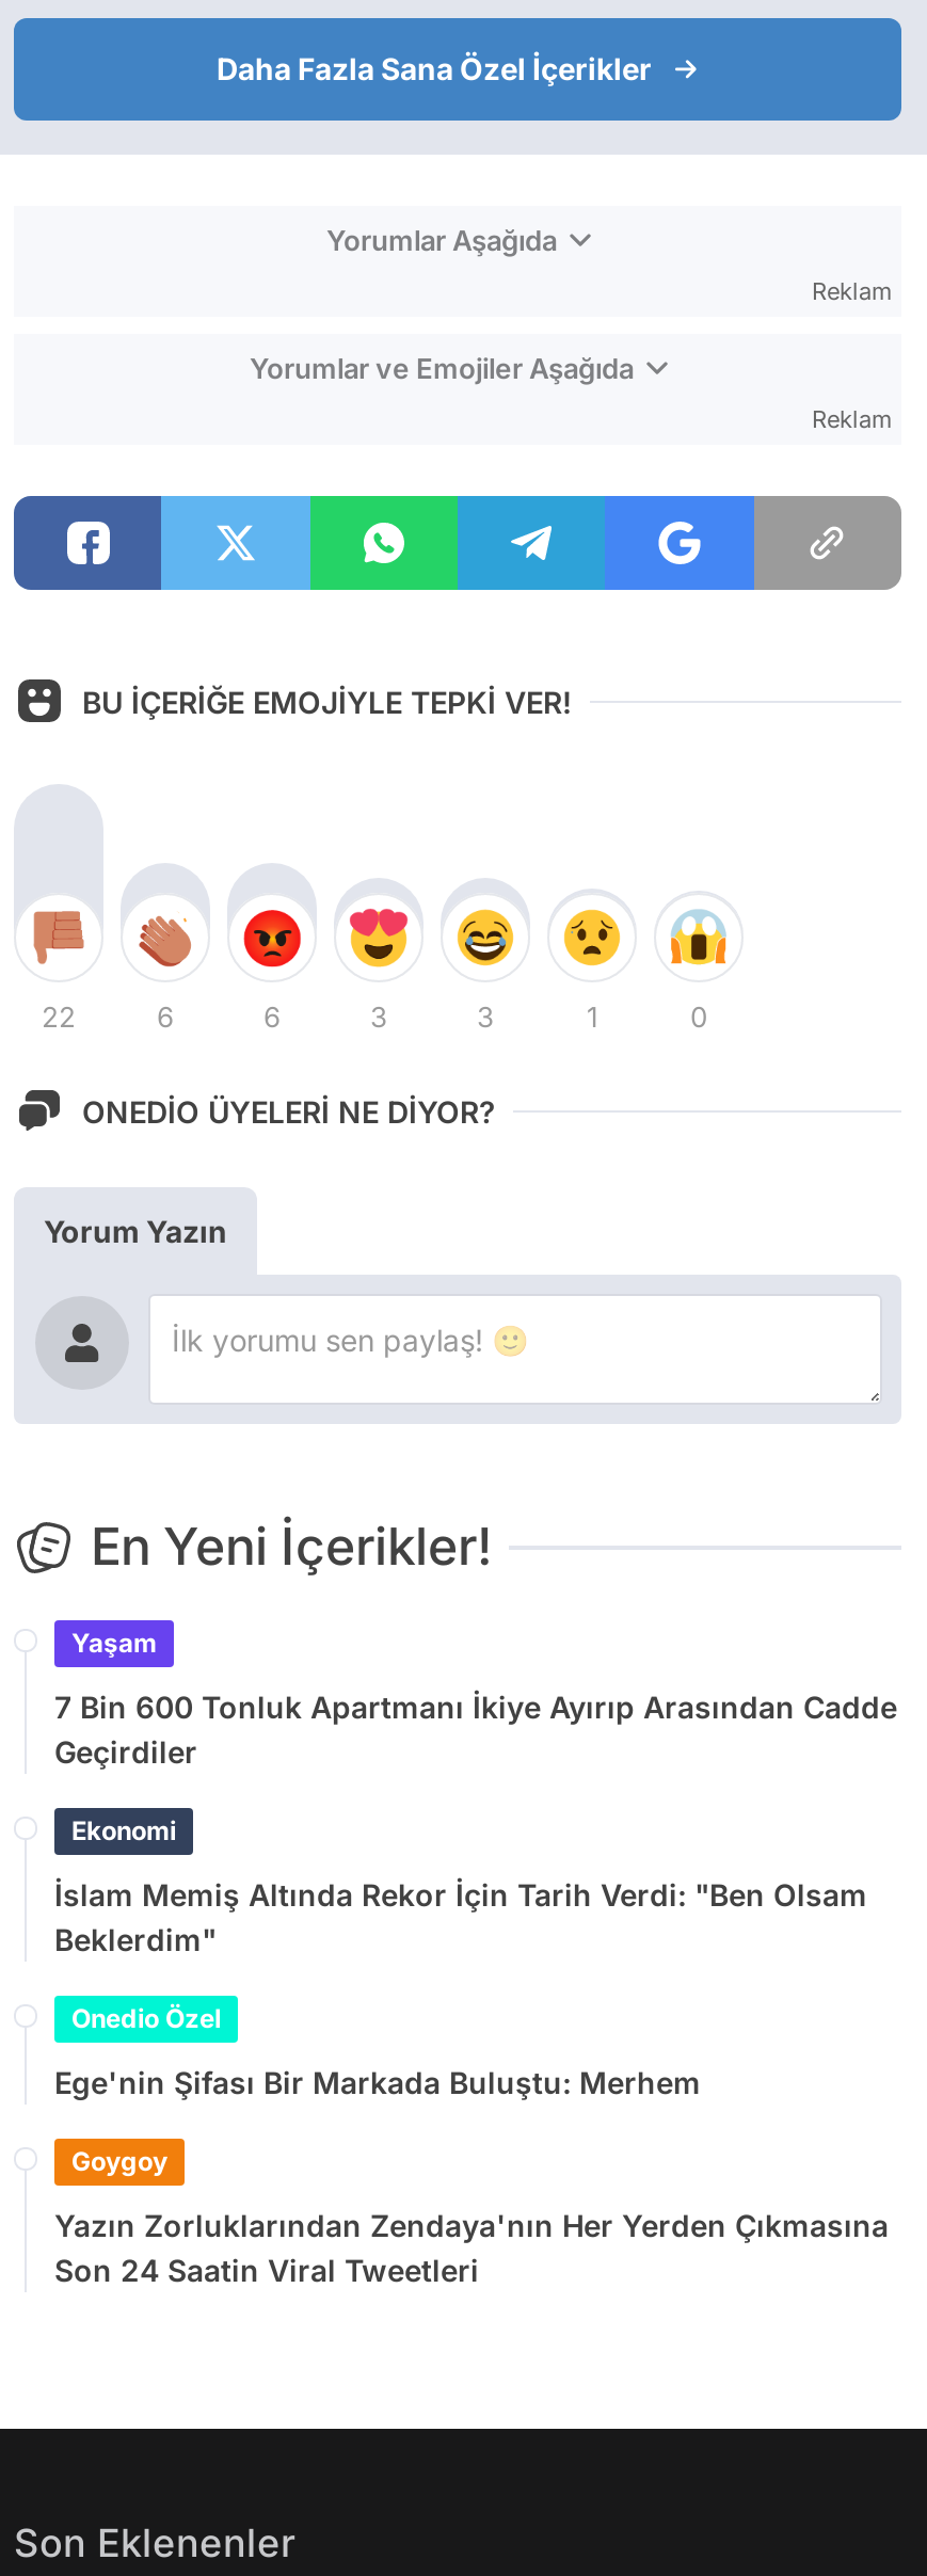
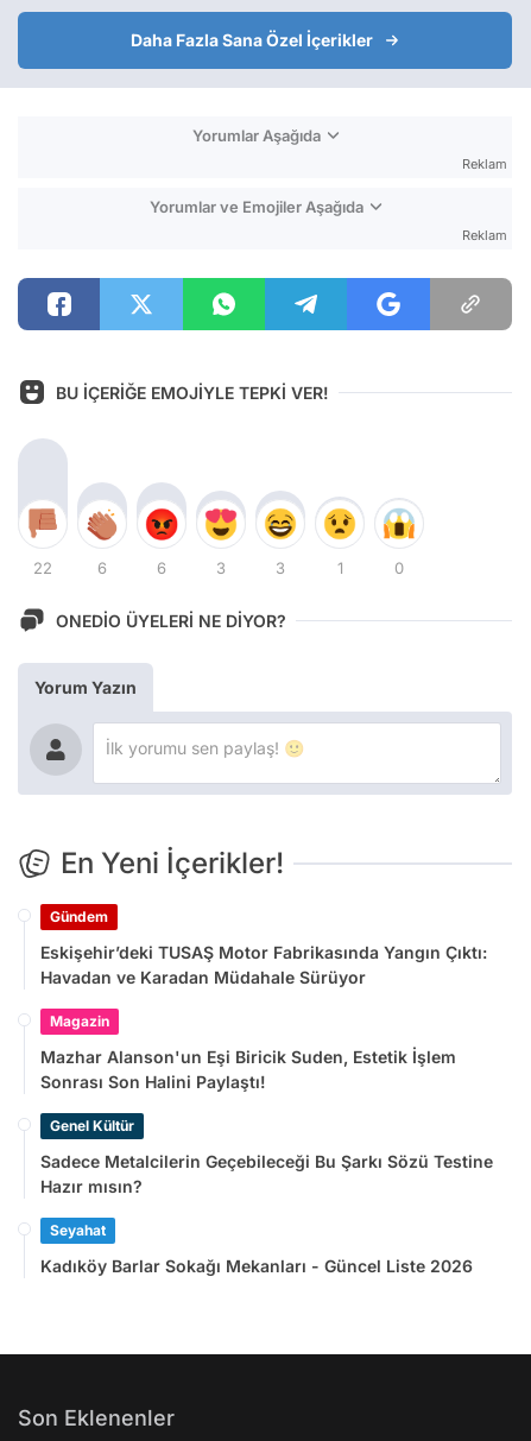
- Yaşam
+ Gündem

- 7 Bin 600 Tonluk Apartmanı İkiye Ayırıp Arasından Cadde
- Geçirdiler
+ Eskişehir’deki TUSAŞ Motor Fabrikasında Yangın Çıktı:
+ Havadan ve Karadan Müdahale Sürüyor

- Ekonomi
+ Magazin

- İslam Memiş Altında Rekor İçin Tarih Verdi: "Ben Olsam
- Beklerdim"
+ Mazhar Alanson'un Eşi Biricik Suden, Estetik İşlem
+ Sonrası Son Halini Paylaştı!

- Onedio Özel
+ Genel Kültür

- Ege'nin Şifası Bir Markada Buluştu: Merhem
+ Sadece Metalcilerin Geçebileceği Bu Şarkı Sözü Testine
+ Hazır mısın?

- Goygoy
+ Seyahat

- Yazın Zorluklarından Zendaya'nın Her Yerden Çıkmasına
- Son 24 Saatin Viral Tweetleri
+ Kadıköy Barlar Sokağı Mekanları - Güncel Liste 2026
